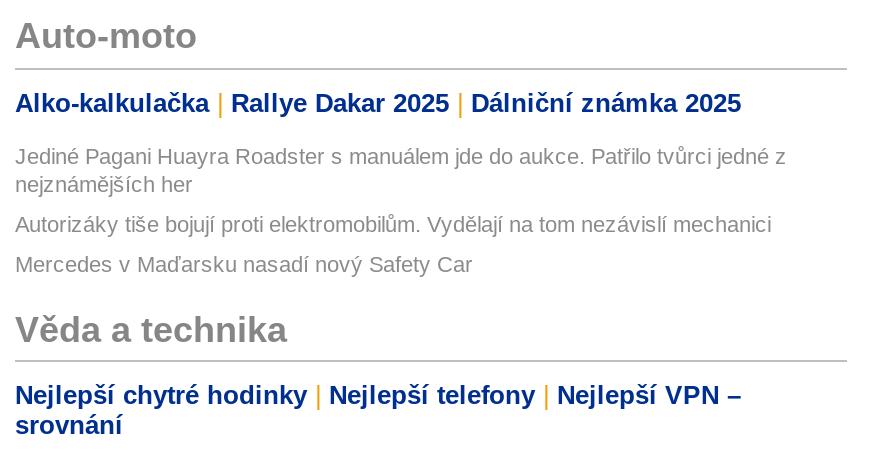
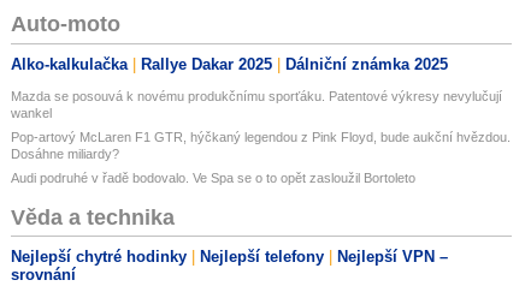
- Jediné Pagani Huayra Roadster s manuálem jde do aukce. Patřilo tvůrci jedné z
- nejznámějších her
+ Mazda se posouvá k novému produkčnímu sporťáku. Patentové výkresy nevylučují
+ wankel

- Autorizáky tiše bojují proti elektromobilům. Vydělají na tom nezávislí mechanici
+ Pop-artový McLaren F1 GTR, hýčkaný legendou z Pink Floyd, bude aukční hvězdou.
+ Dosáhne miliardy?

- Mercedes v Maďarsku nasadí nový Safety Car
+ Audi podruhé v řadě bodovalo. Ve Spa se o to opět zasloužil Bortoleto
